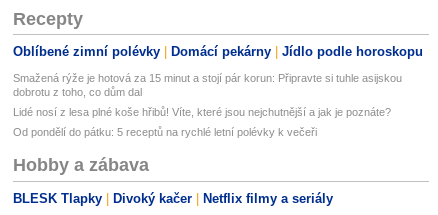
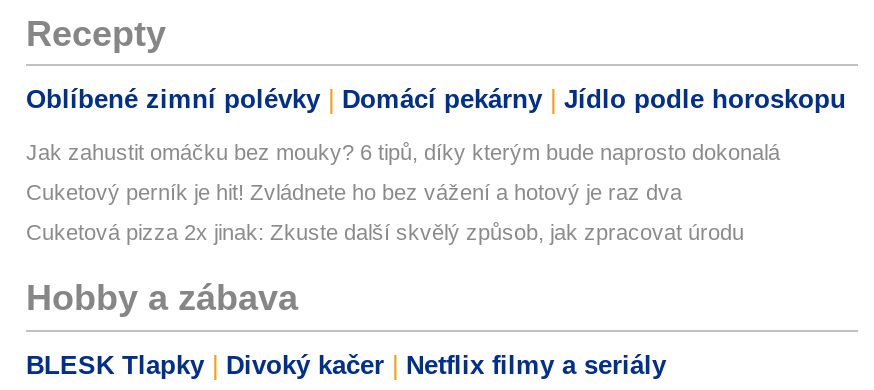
- Smažená rýže je hotová za 15 minut a stojí pár korun: Připravte si tuhle asijskou
- dobrotu z toho, co dům dal
+ Jak zahustit omáčku bez mouky? 6 tipů, díky kterým bude naprosto dokonalá

- Lidé nosí z lesa plné koše hřibů! Víte, které jsou nejchutnější a jak je poznáte?
+ Cuketový perník je hit! Zvládnete ho bez vážení a hotový je raz dva

- Od pondělí do pátku: 5 receptů na rychlé letní polévky k večeři
+ Cuketová pizza 2x jinak: Zkuste další skvělý způsob, jak zpracovat úrodu
